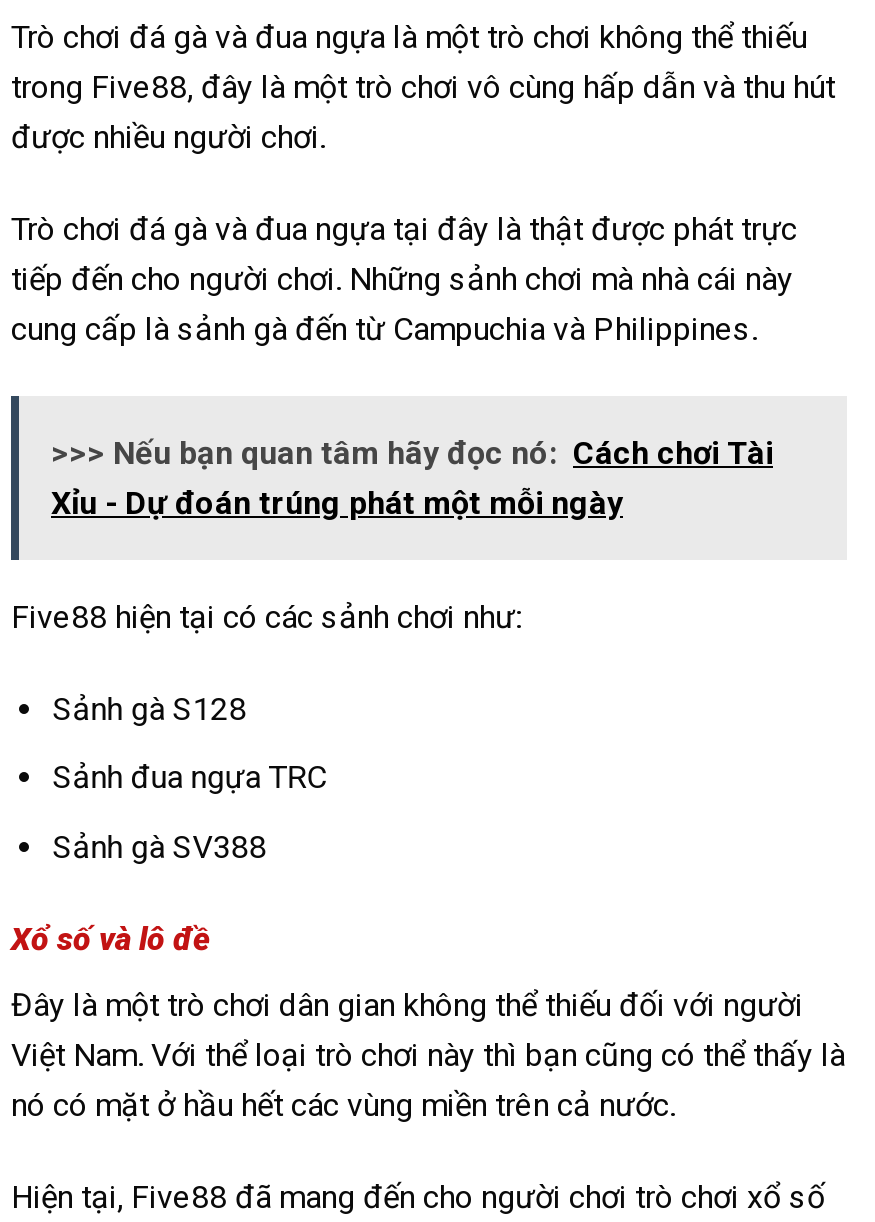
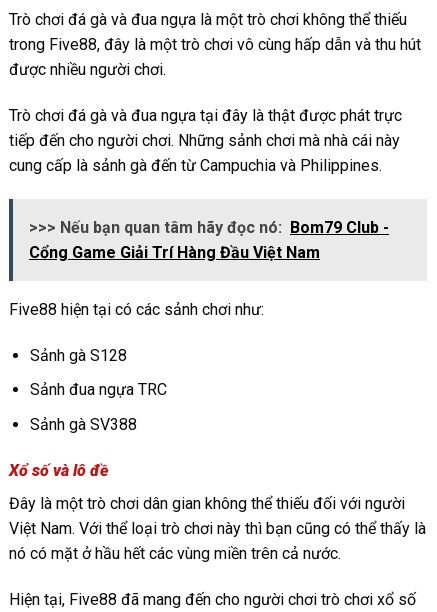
- >>> Nếu bạn quan tâm hãy đọc nó: Cách chơi Tài
- Xỉu - Dự đoán trúng phát một mỗi ngày
+ >>> Nếu bạn quan tâm hãy đọc nó: Bom79 Club -
+ Cổng Game Giải Trí Hàng Đầu Việt Nam
